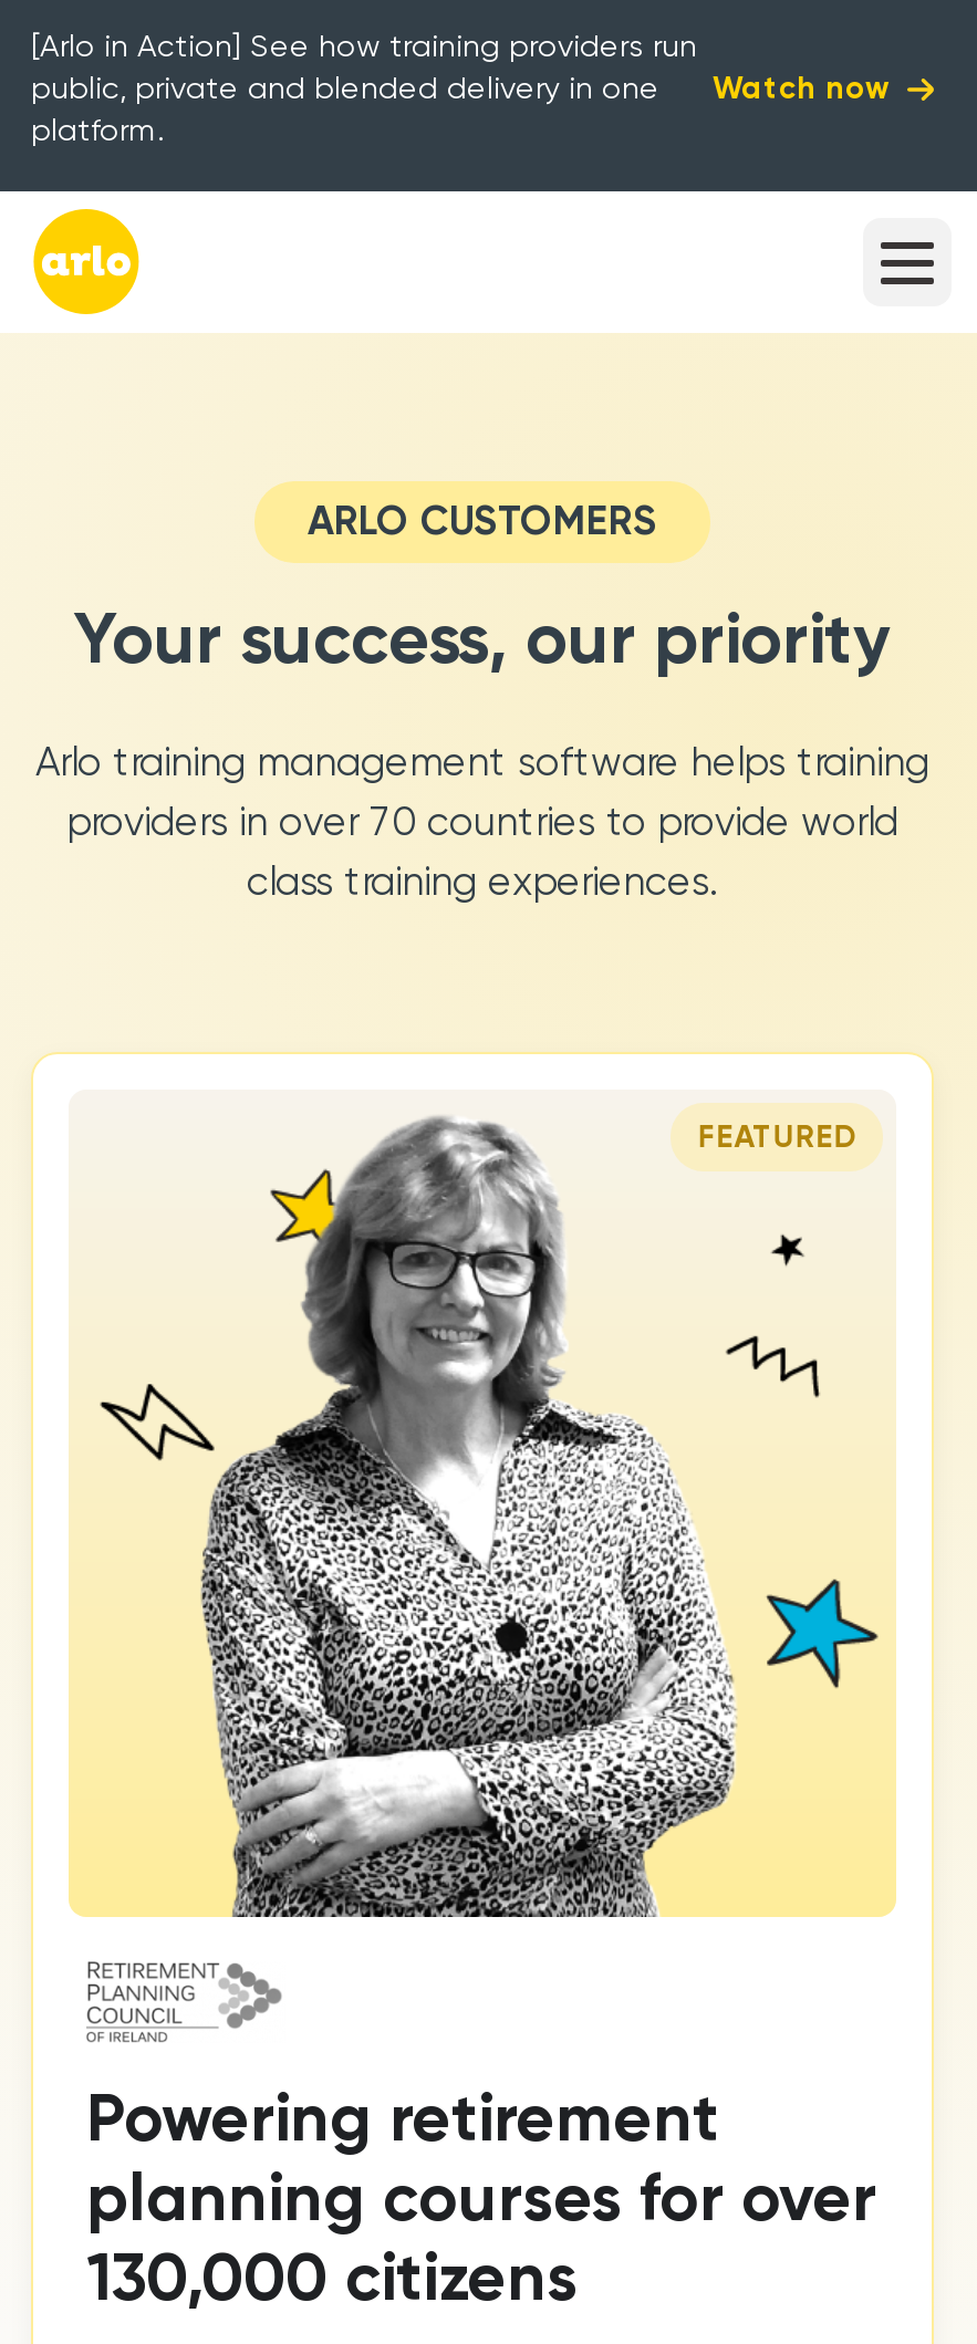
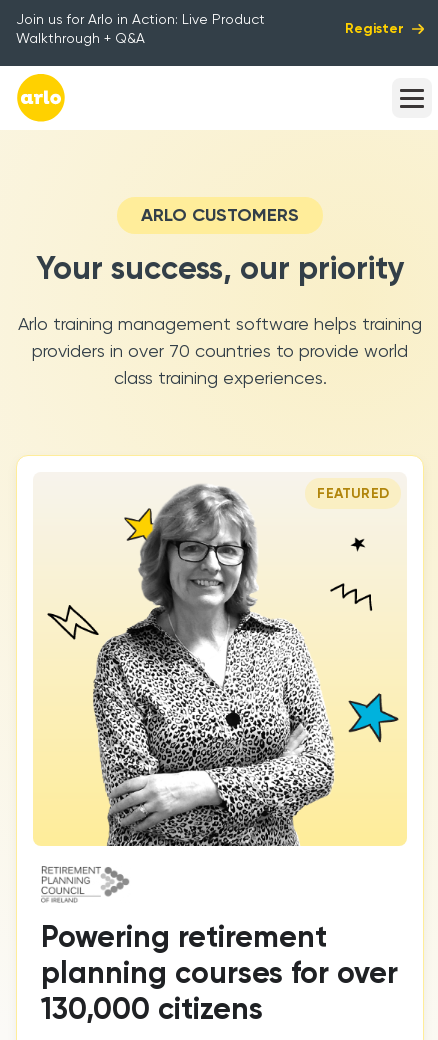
- [Arlo in Action] See how training providers run
- public, private and blended delivery in one
- platform.
+ Join us for Arlo in Action: Live Product
+ Walkthrough + Q&A

- Watch now
+ Register
